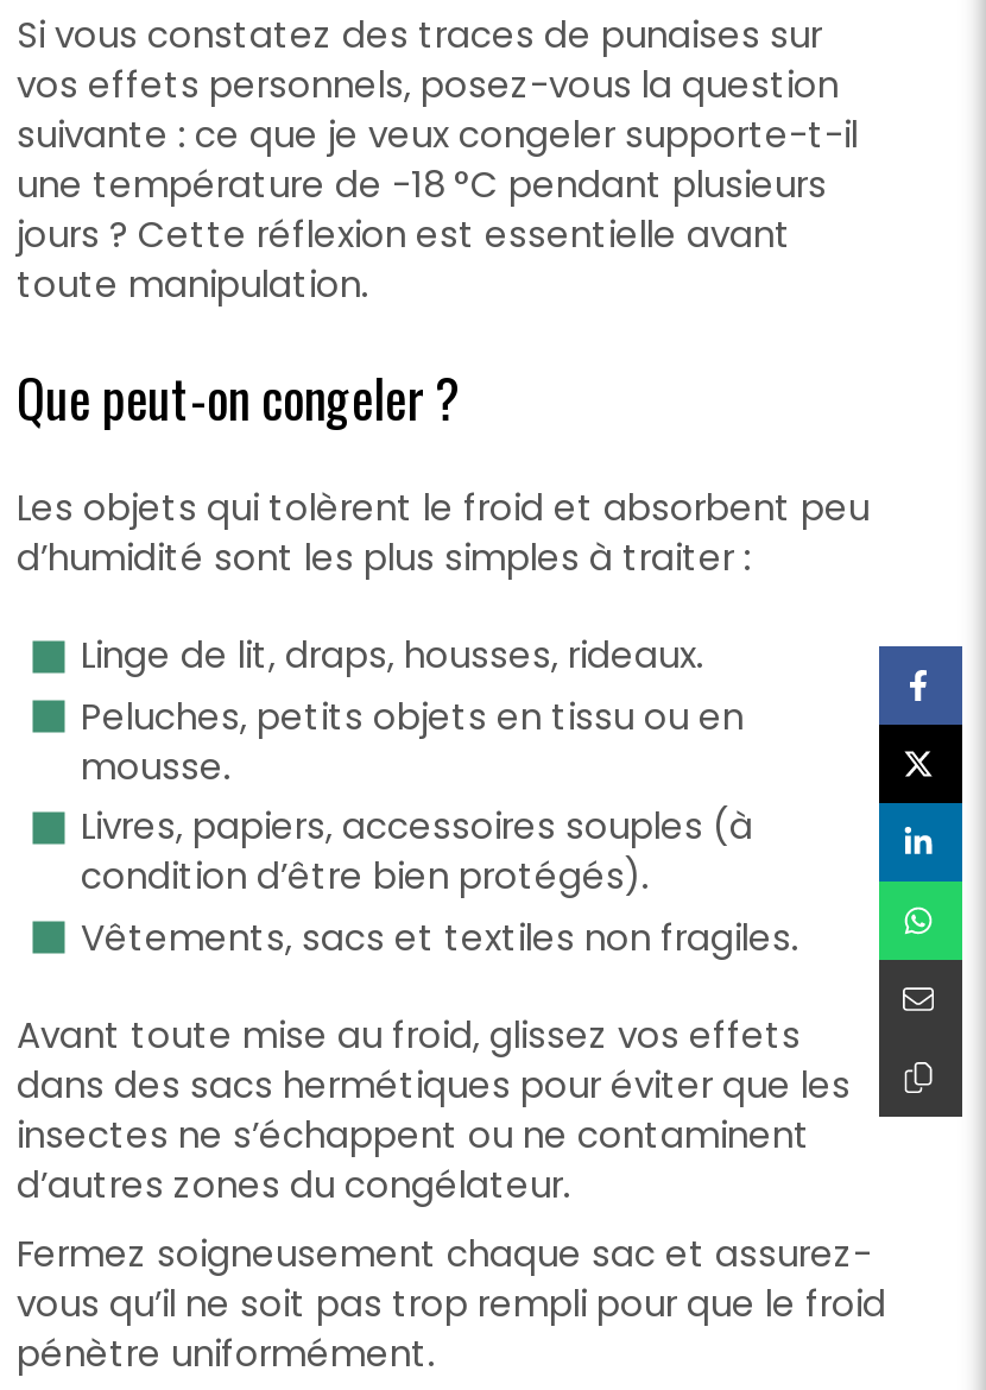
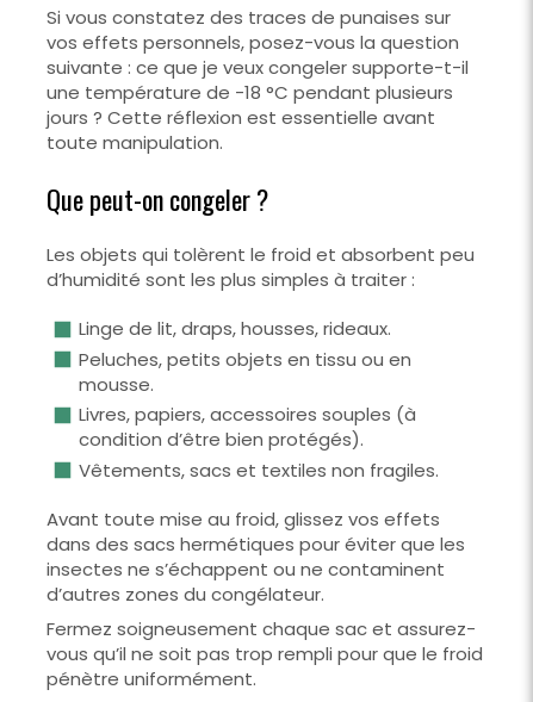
- [image]
